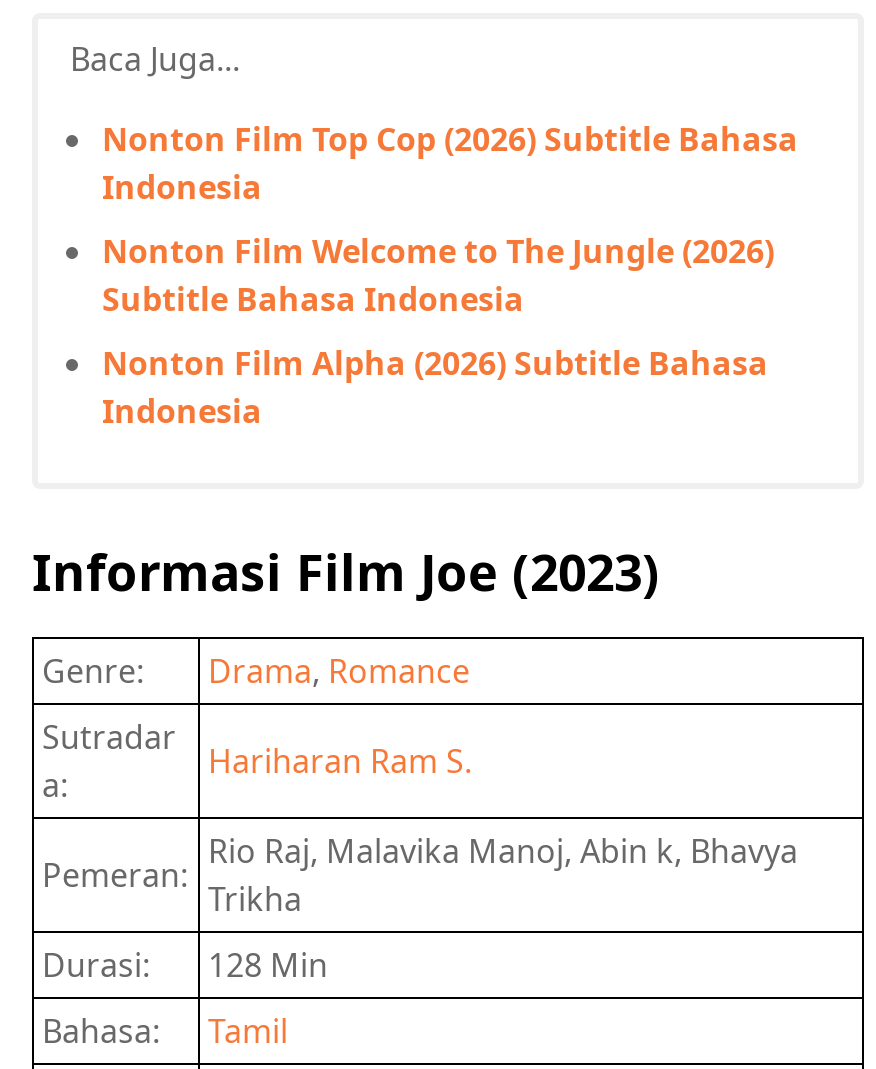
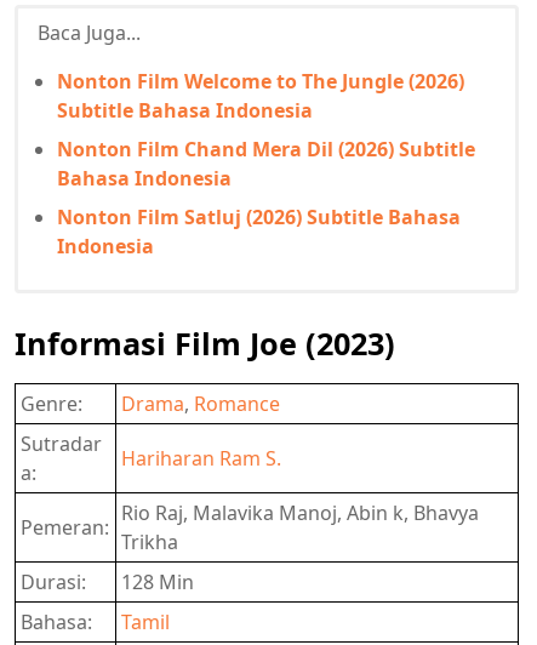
- Nonton Film Top Cop (2026) Subtitle Bahasa
- Indonesia

moved up: Nonton Film Welcome to The Jungle (2026) | Subtitle Bahasa Indonesia

- Nonton Film Alpha (2026) Subtitle Bahasa
+ Nonton Film Chand Mera Dil (2026) Subtitle
+ Bahasa Indonesia
+ Nonton Film Satluj (2026) Subtitle Bahasa
